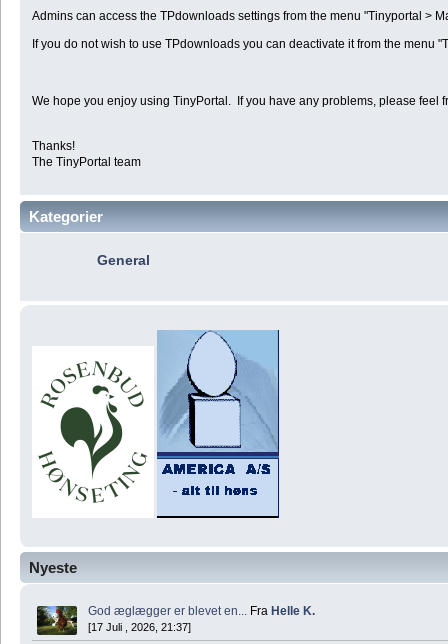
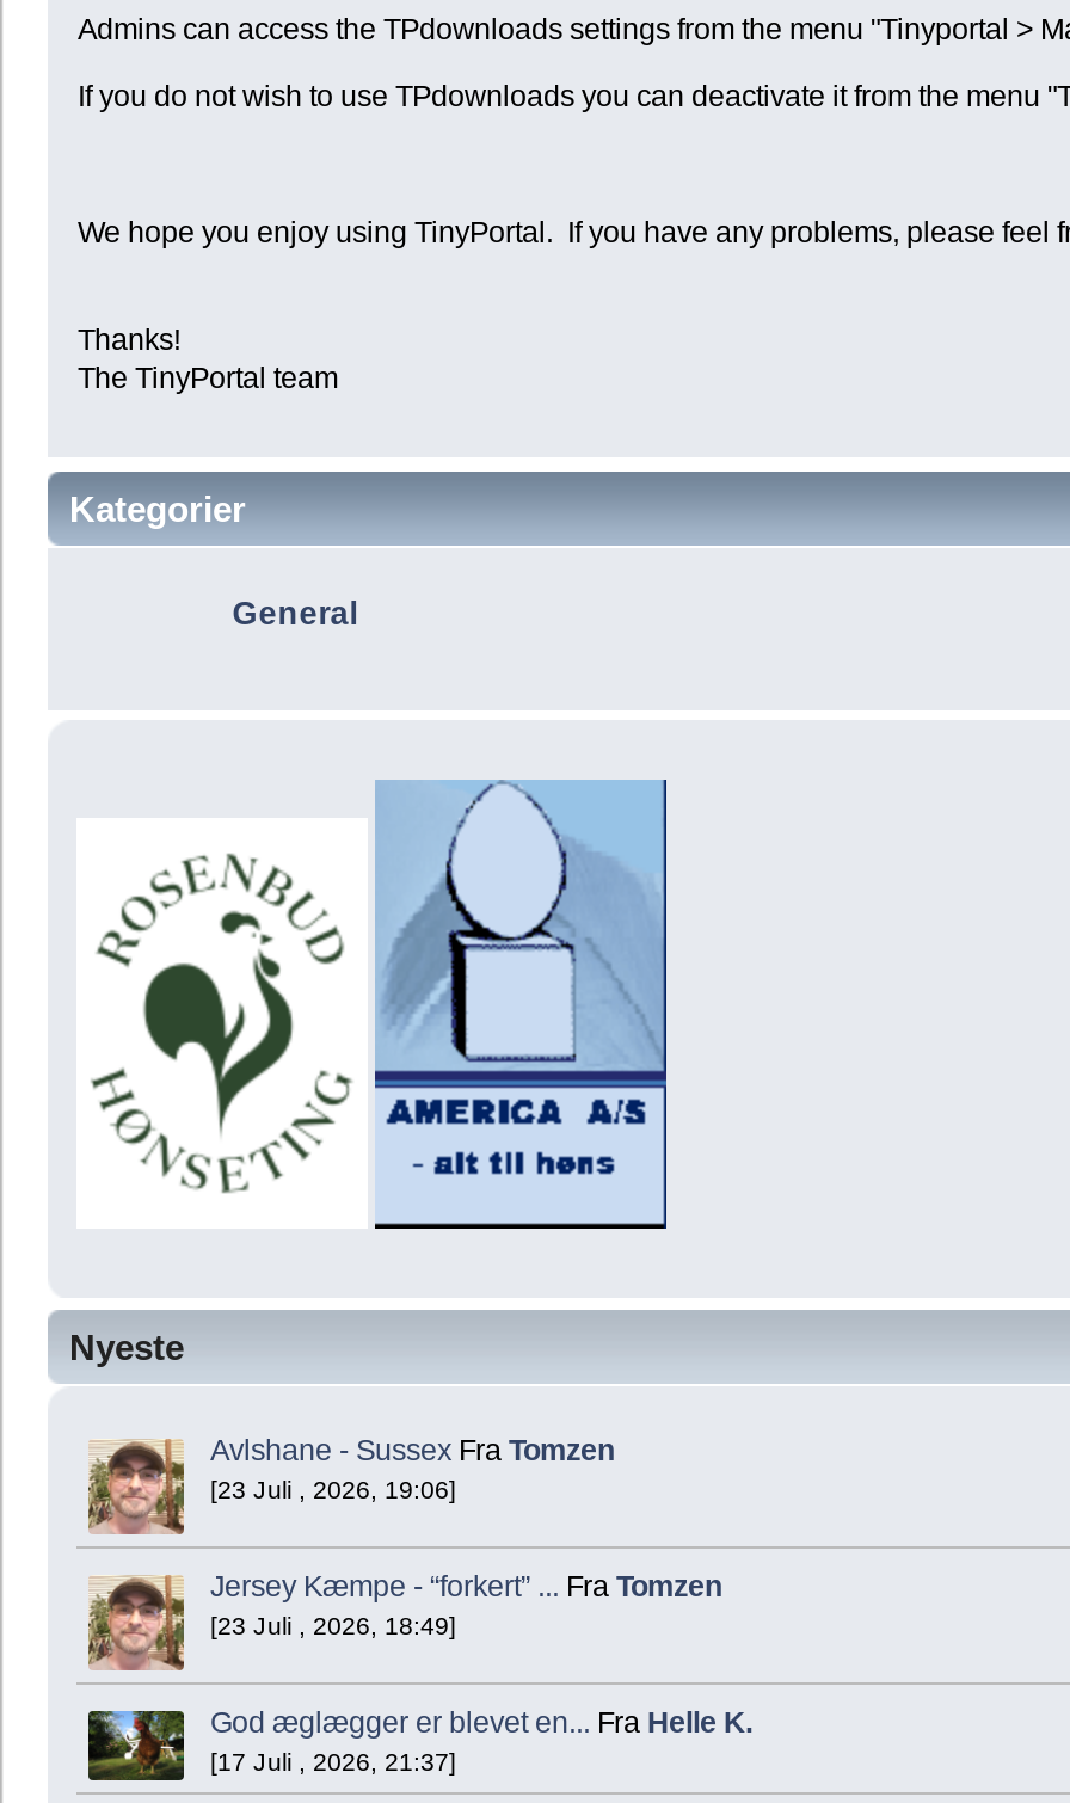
+ [image]
+ Avlshane - Sussex Fra Tomzen
+ [23 Juli , 2026, 19:06]
+ Jersey Kæmpe - “forkert” ... Fra Tomzen
+ [23 Juli , 2026, 18:49]

+ [image]
